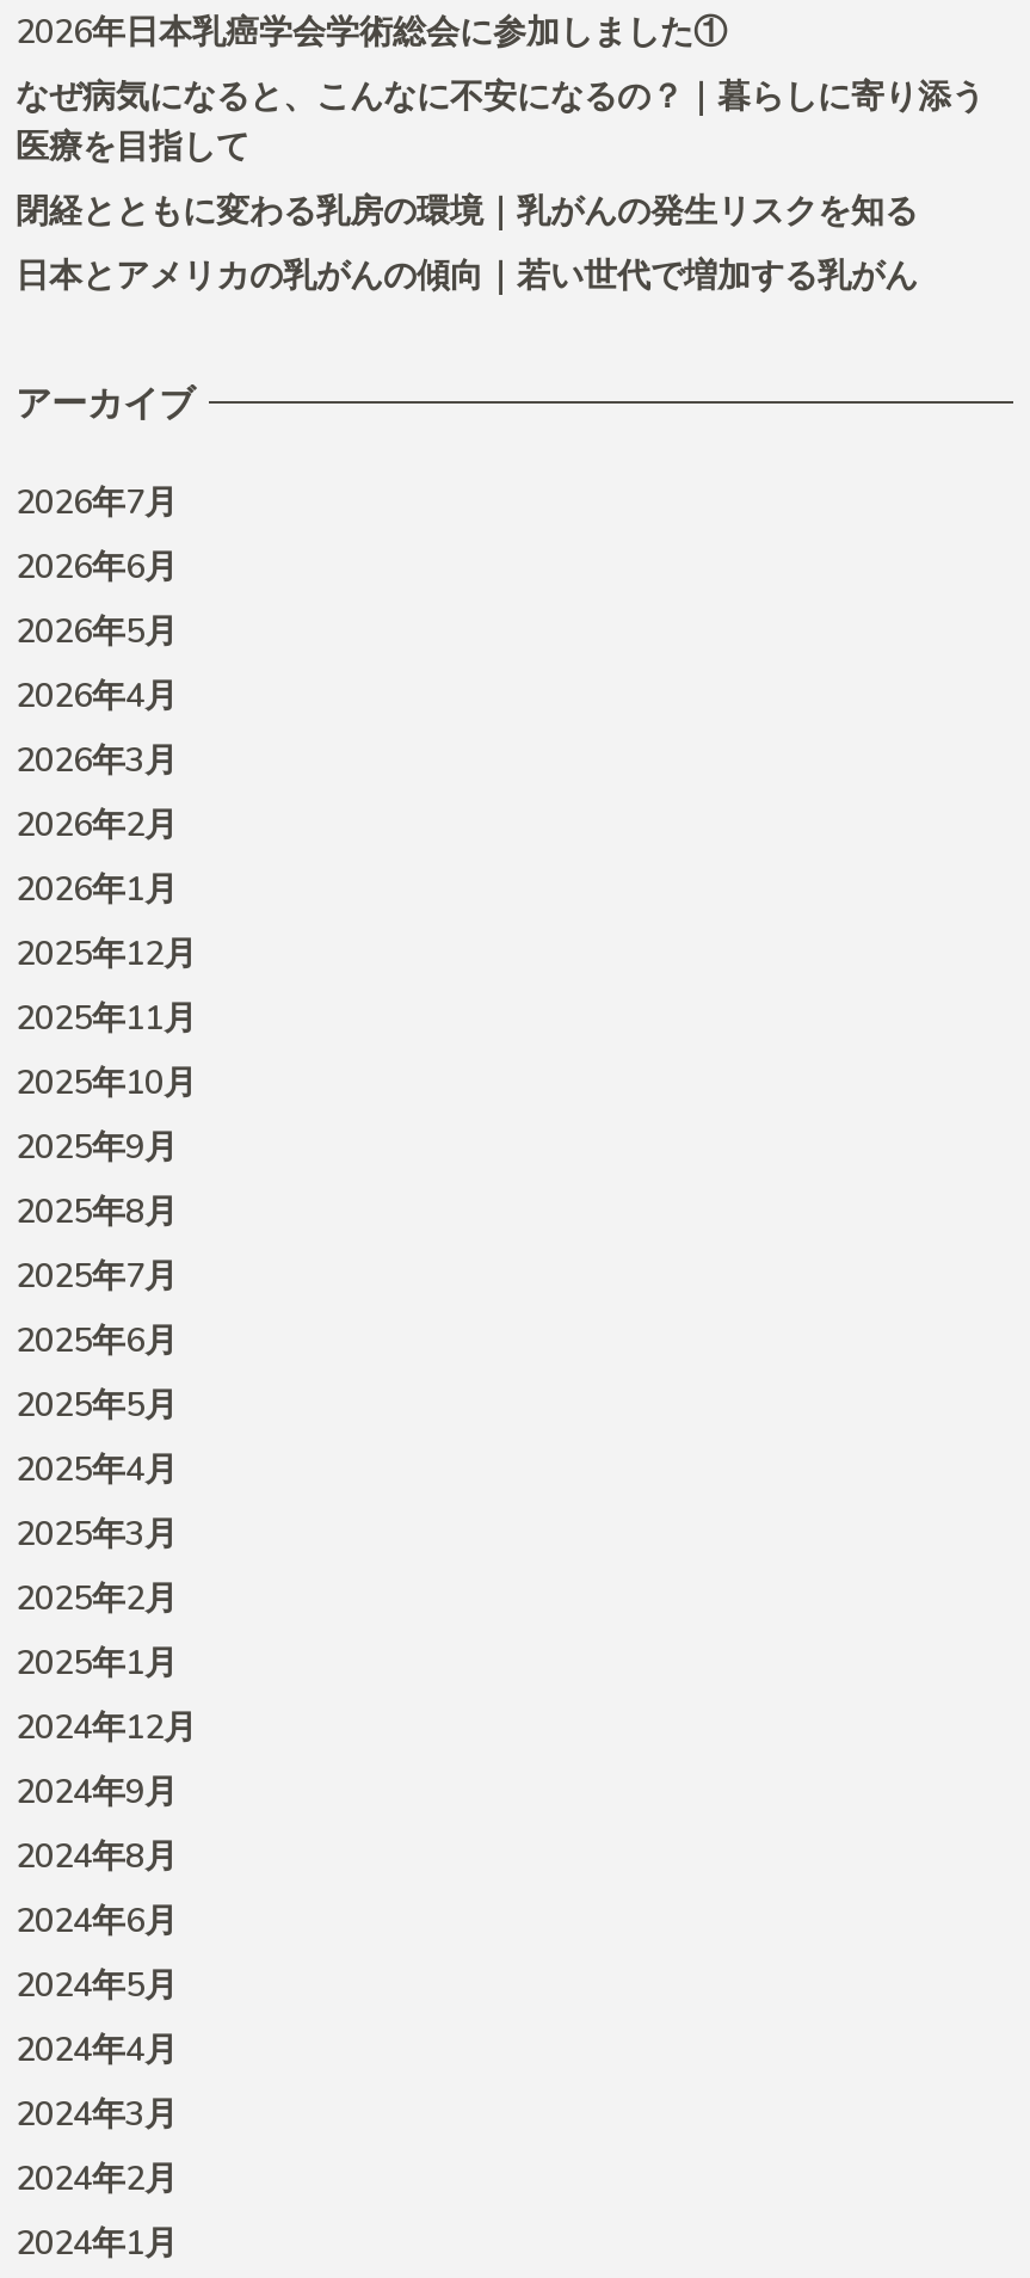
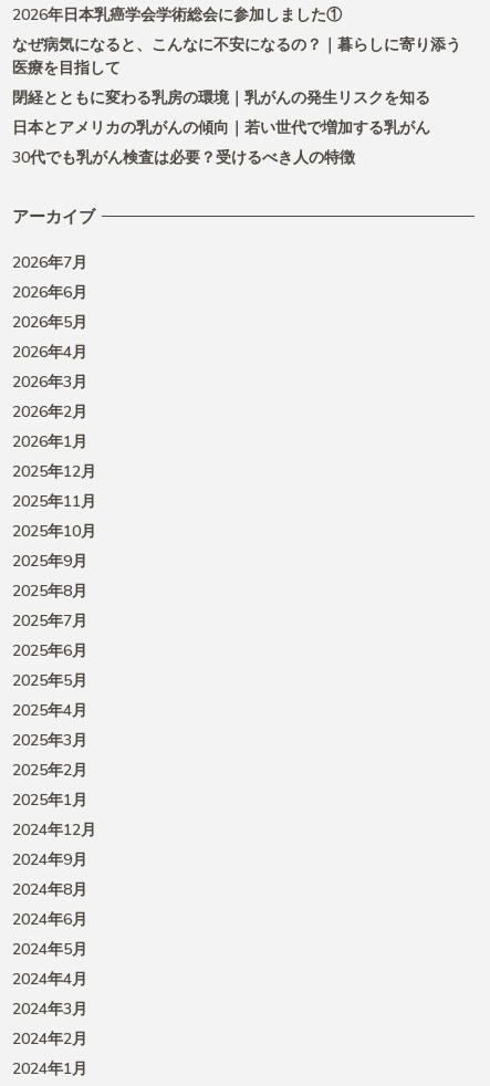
+ 30代でも乳がん検査は必要？受けるべき人の特徴
